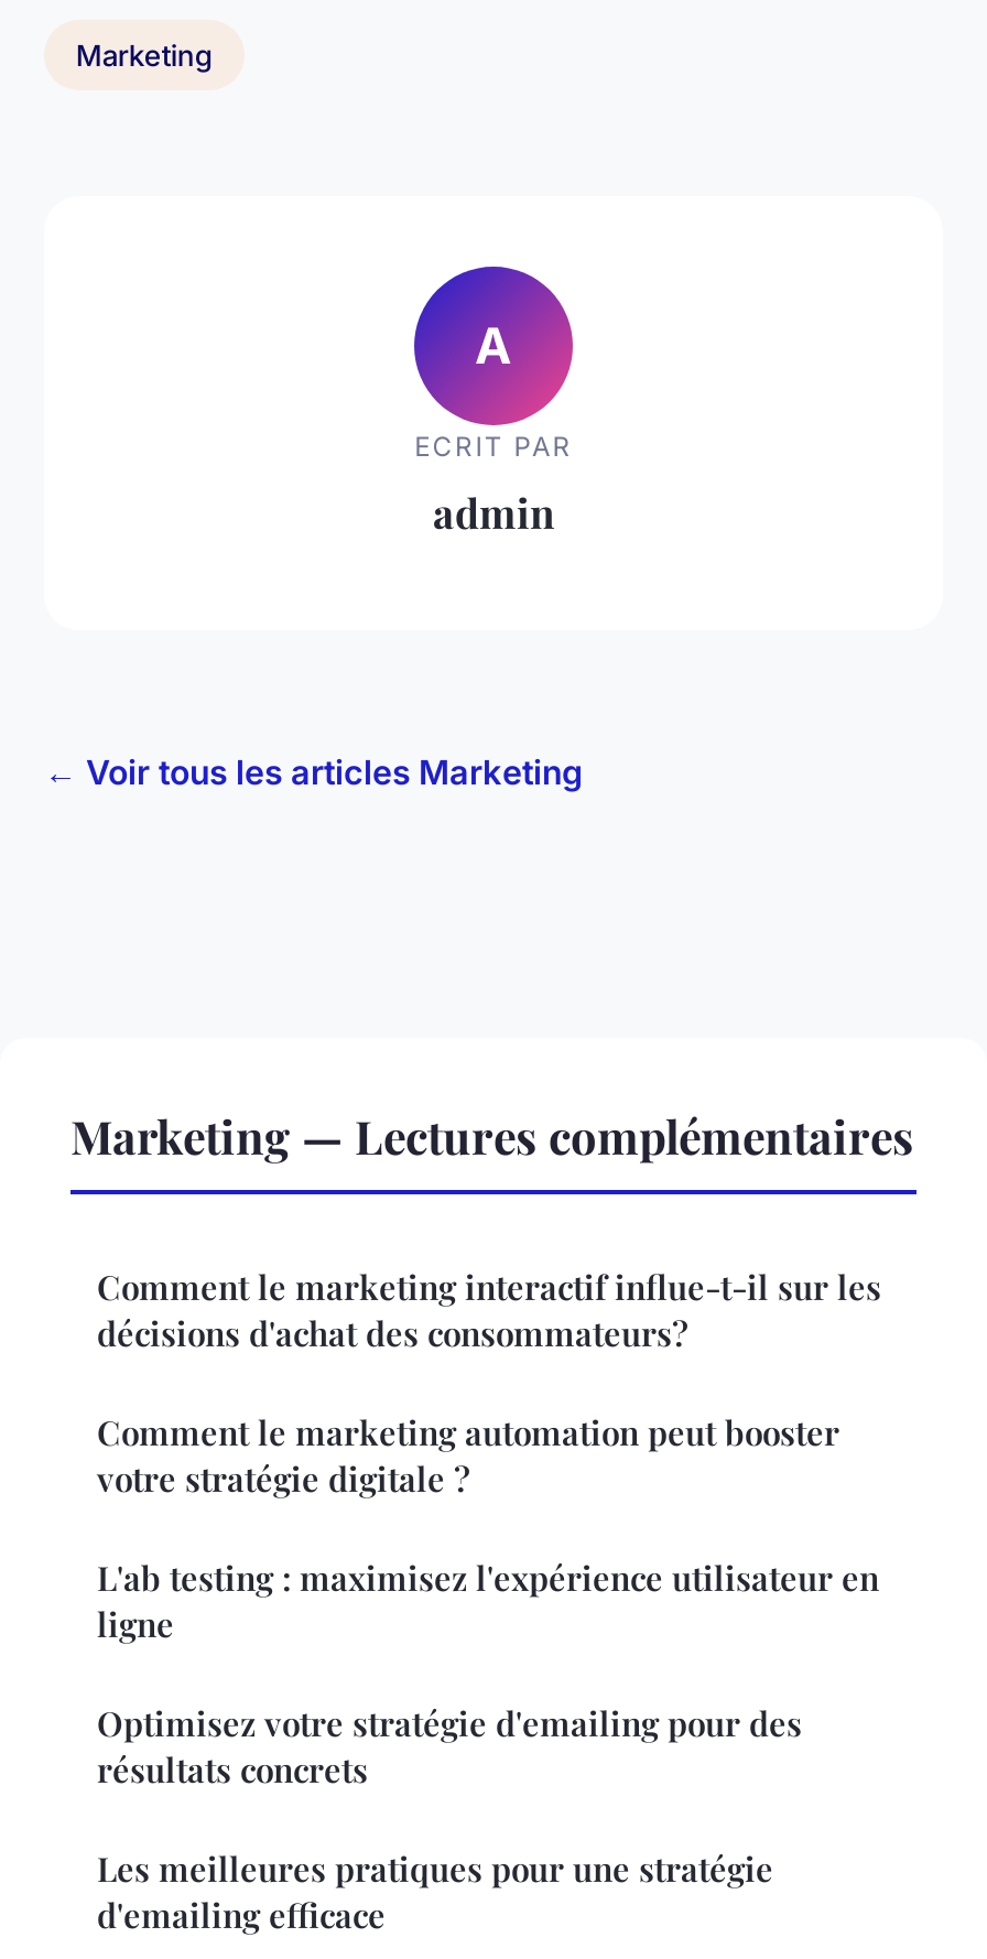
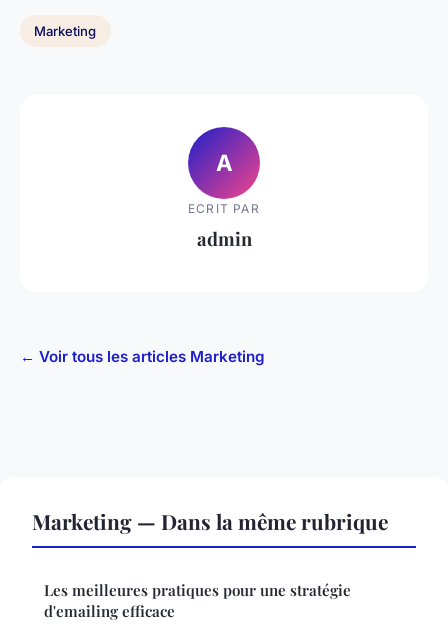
- Marketing — Lectures complémentaires
- Comment le marketing interactif influe-t-il sur les
- décisions d'achat des consommateurs?
- Comment le marketing automation peut booster
- votre stratégie digitale ?
- L'ab testing : maximisez l'expérience utilisateur en
- ligne
- Optimisez votre stratégie d'emailing pour des
- résultats concrets
+ Marketing — Dans la même rubrique
